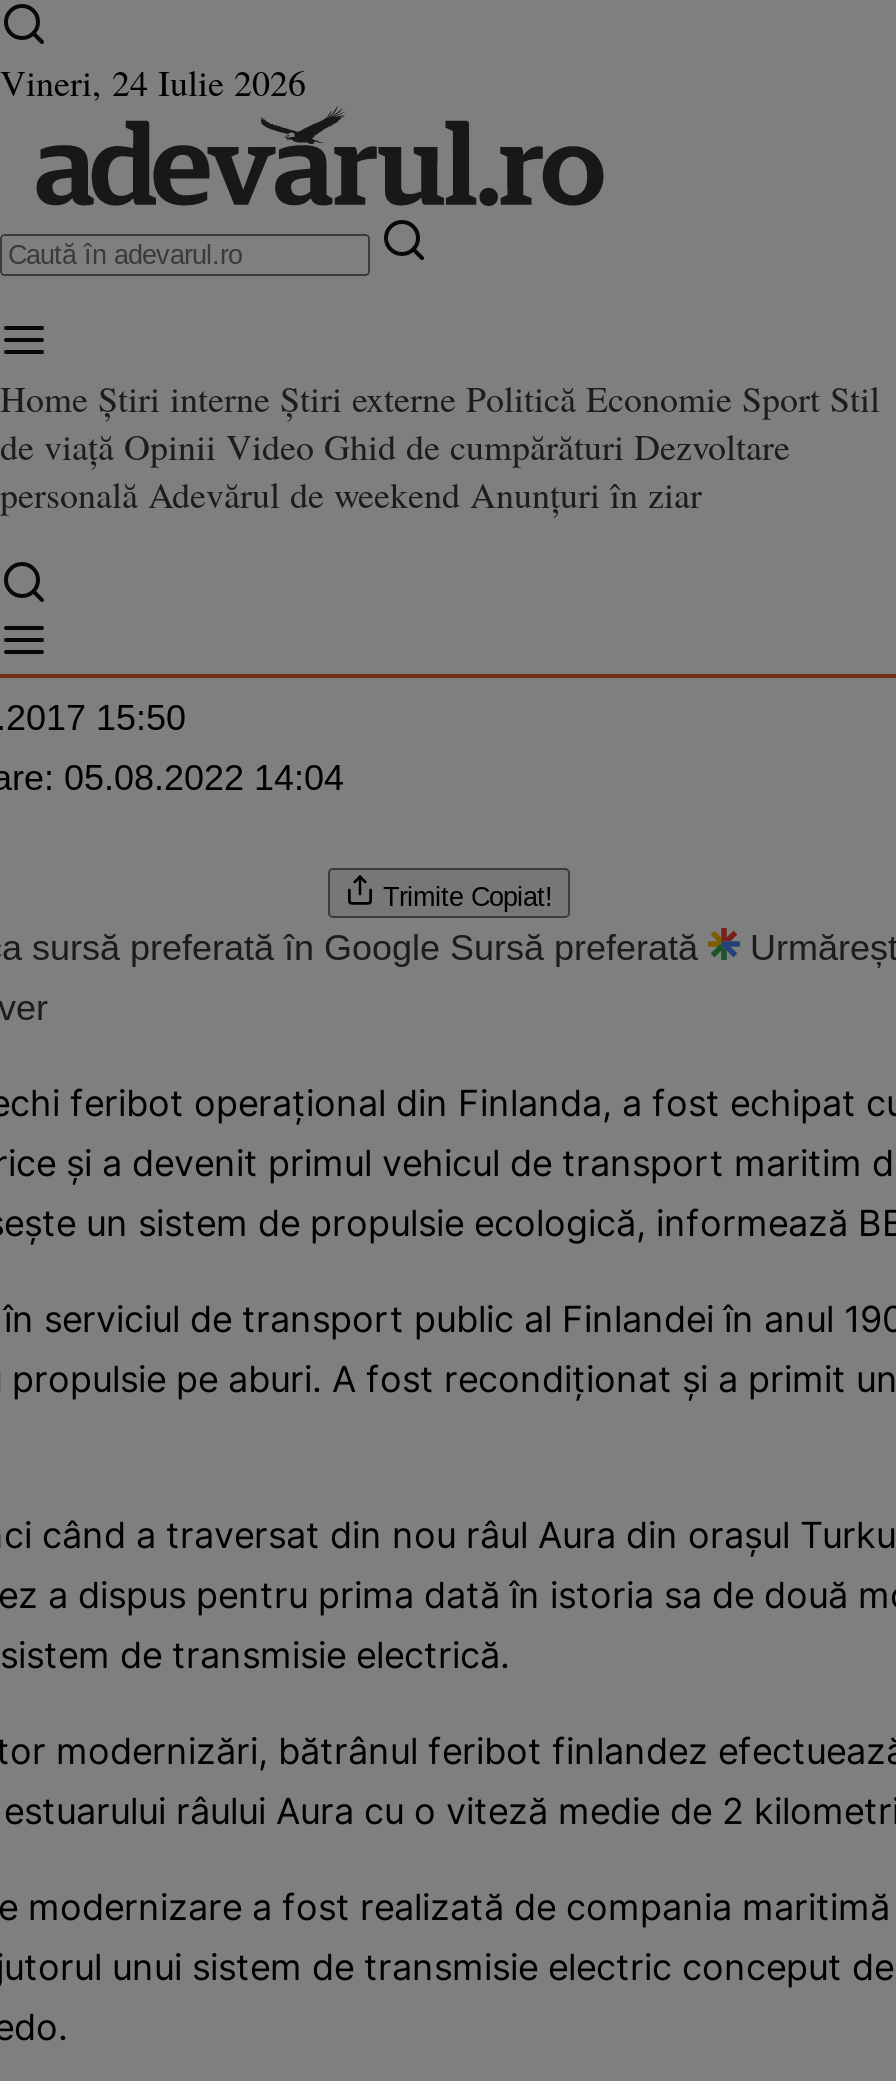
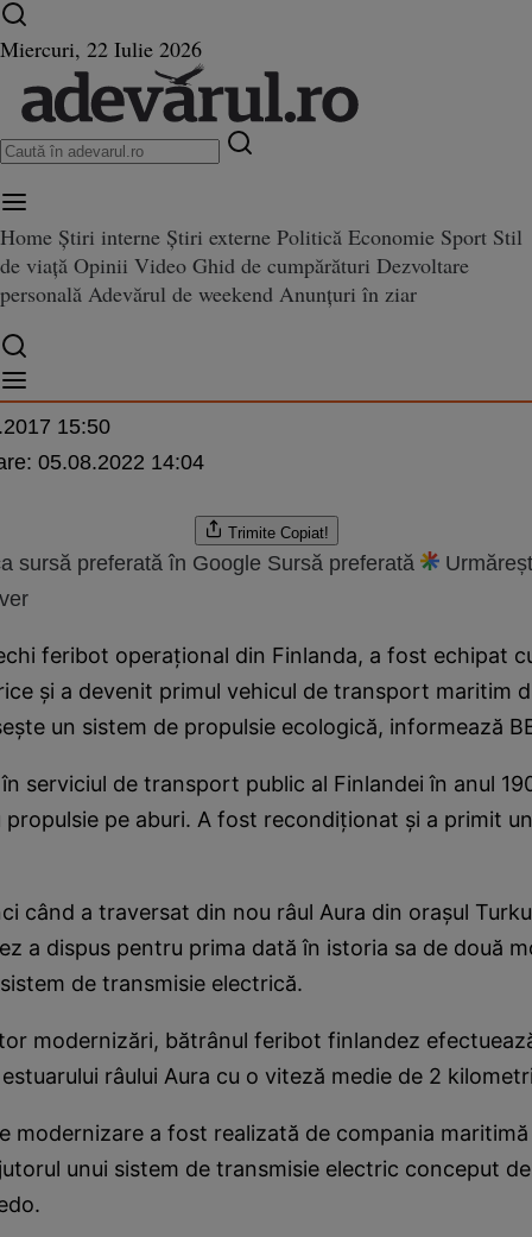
- Vineri, 24 Iulie 2026
+ Miercuri, 22 Iulie 2026
